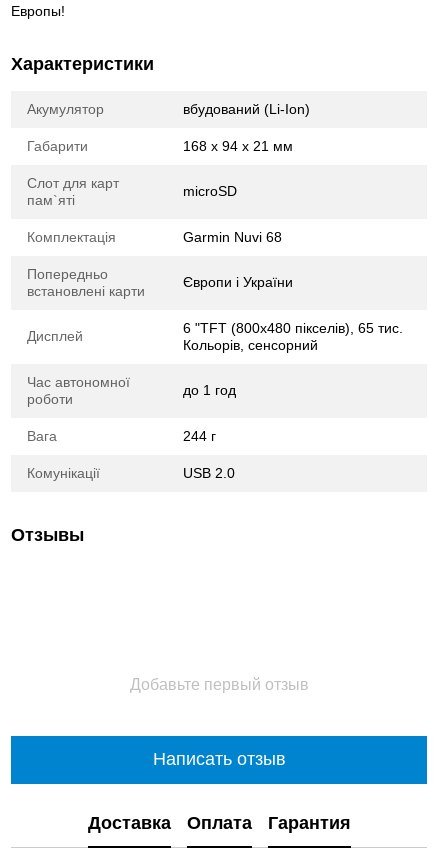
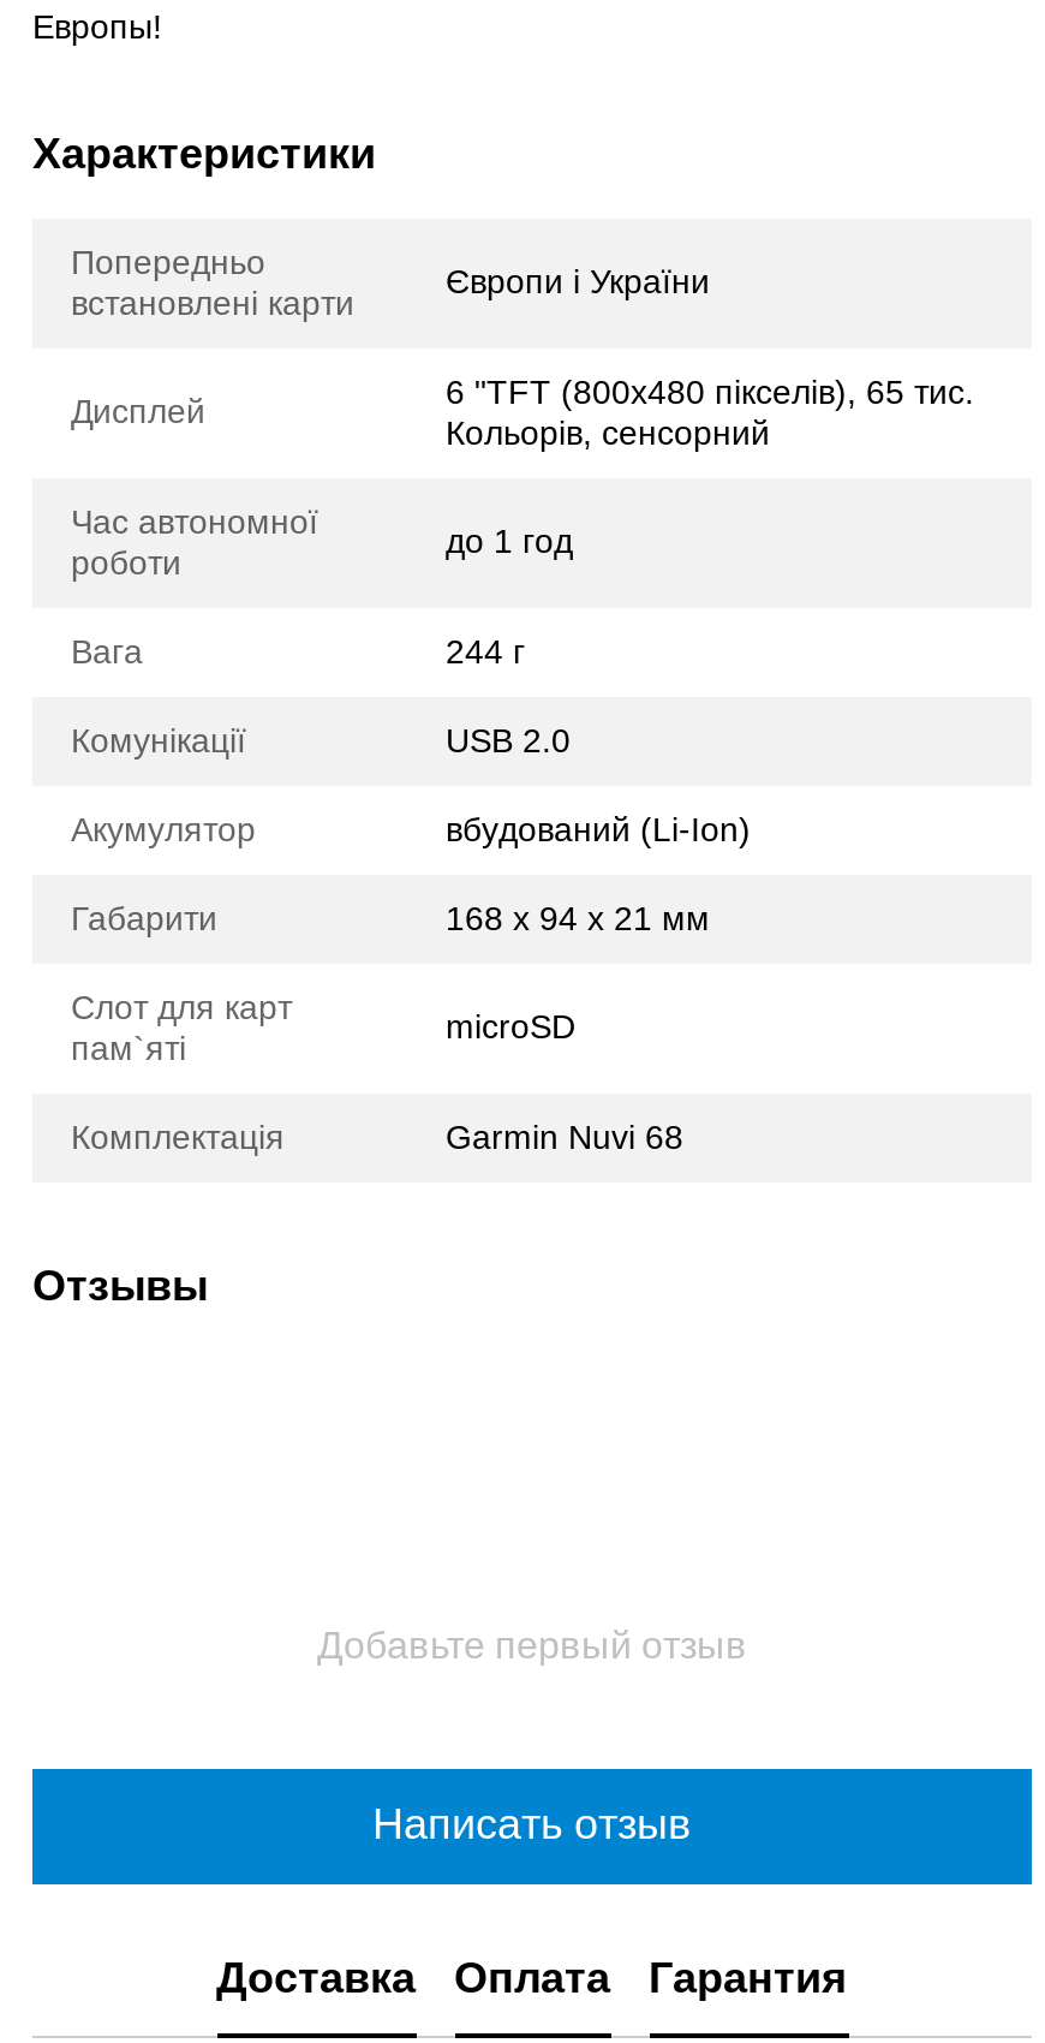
moved down: Акумулятор | вбудований (Li-Ion) | Габарити | 168 х 94 х 21 мм | Слот для карт | пам`яті

moved down: microSD | Комплектація | Garmin Nuvi 68

moved up: Попередньо | встановлені карти | Європи і України | ... | Комунікації | USB 2.0
